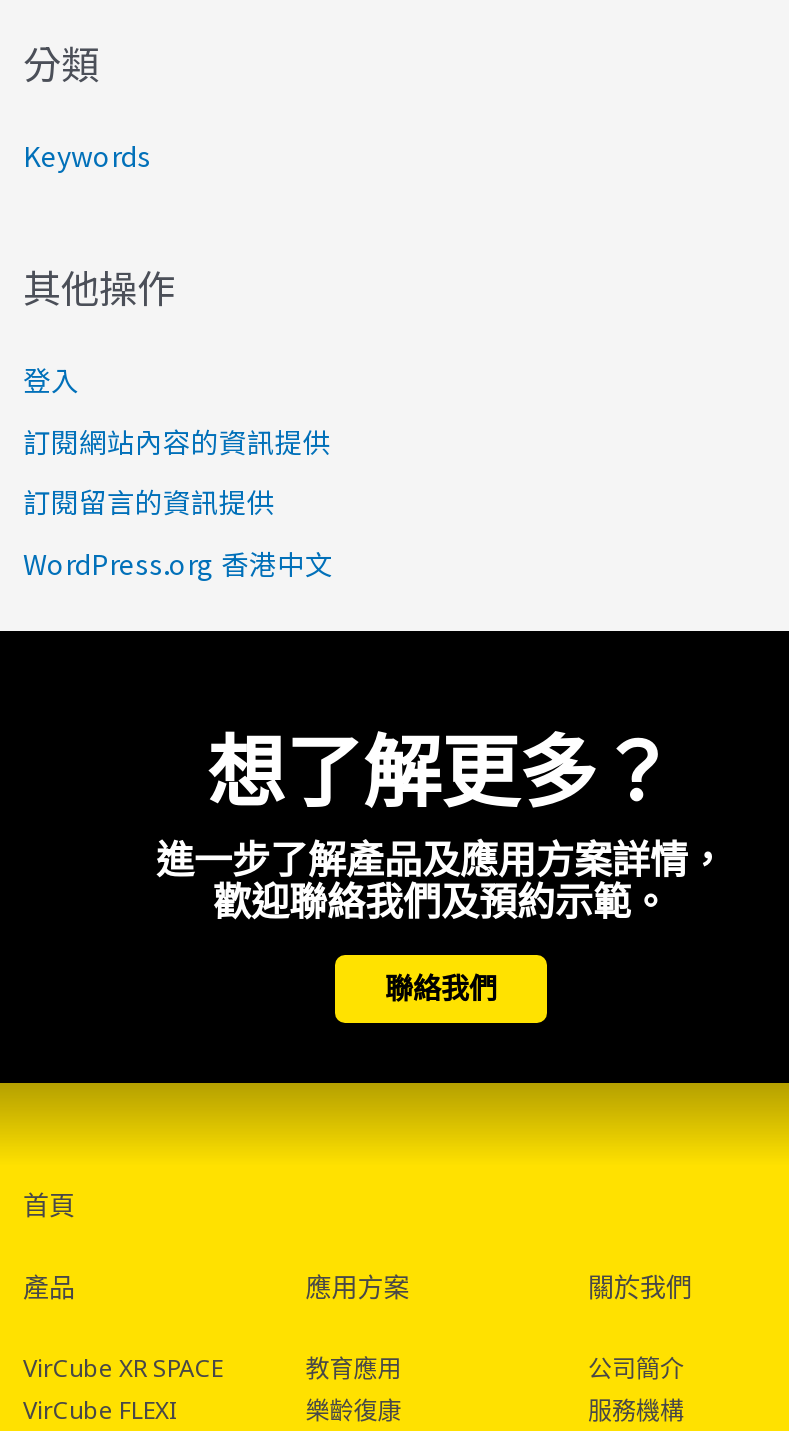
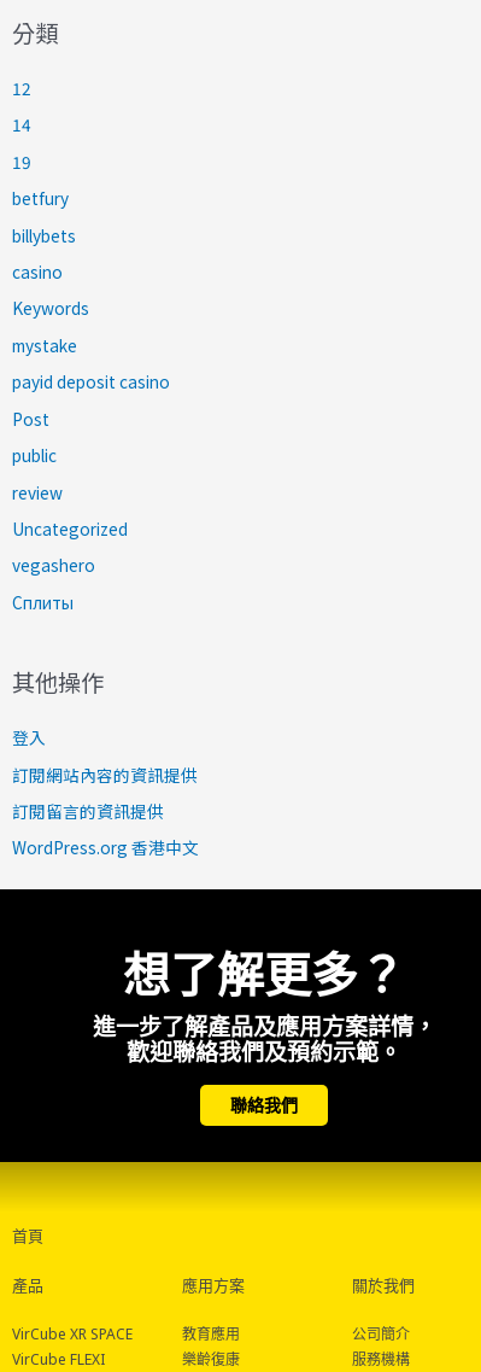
+ 12
+ 14
+ 19
+ betfury
+ billybets
+ casino

+ mystake
+ payid deposit casino
+ Post
+ public
+ review
+ Uncategorized
+ vegashero
+ Сплиты
